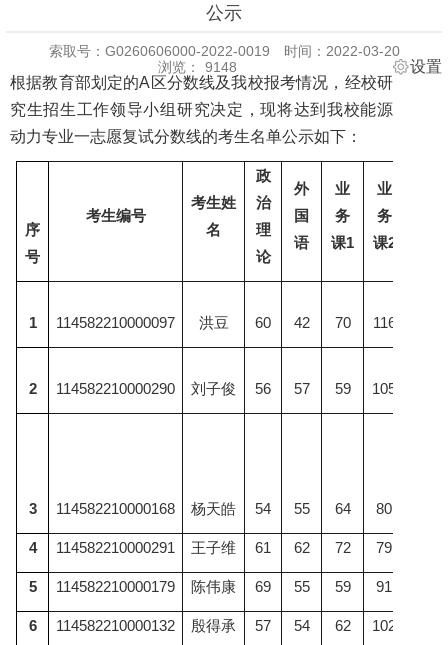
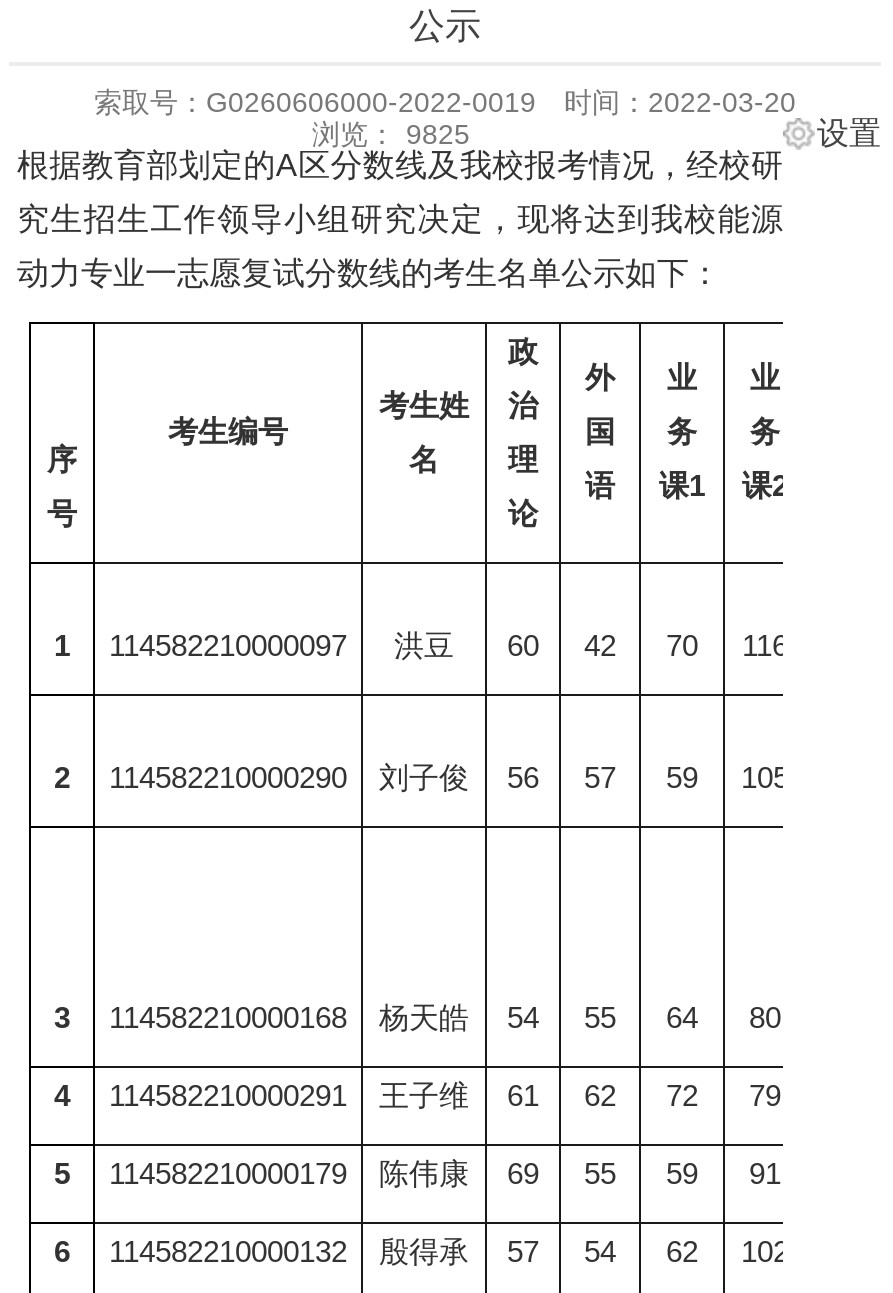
- 浏览： 9148
+ 浏览： 9825
